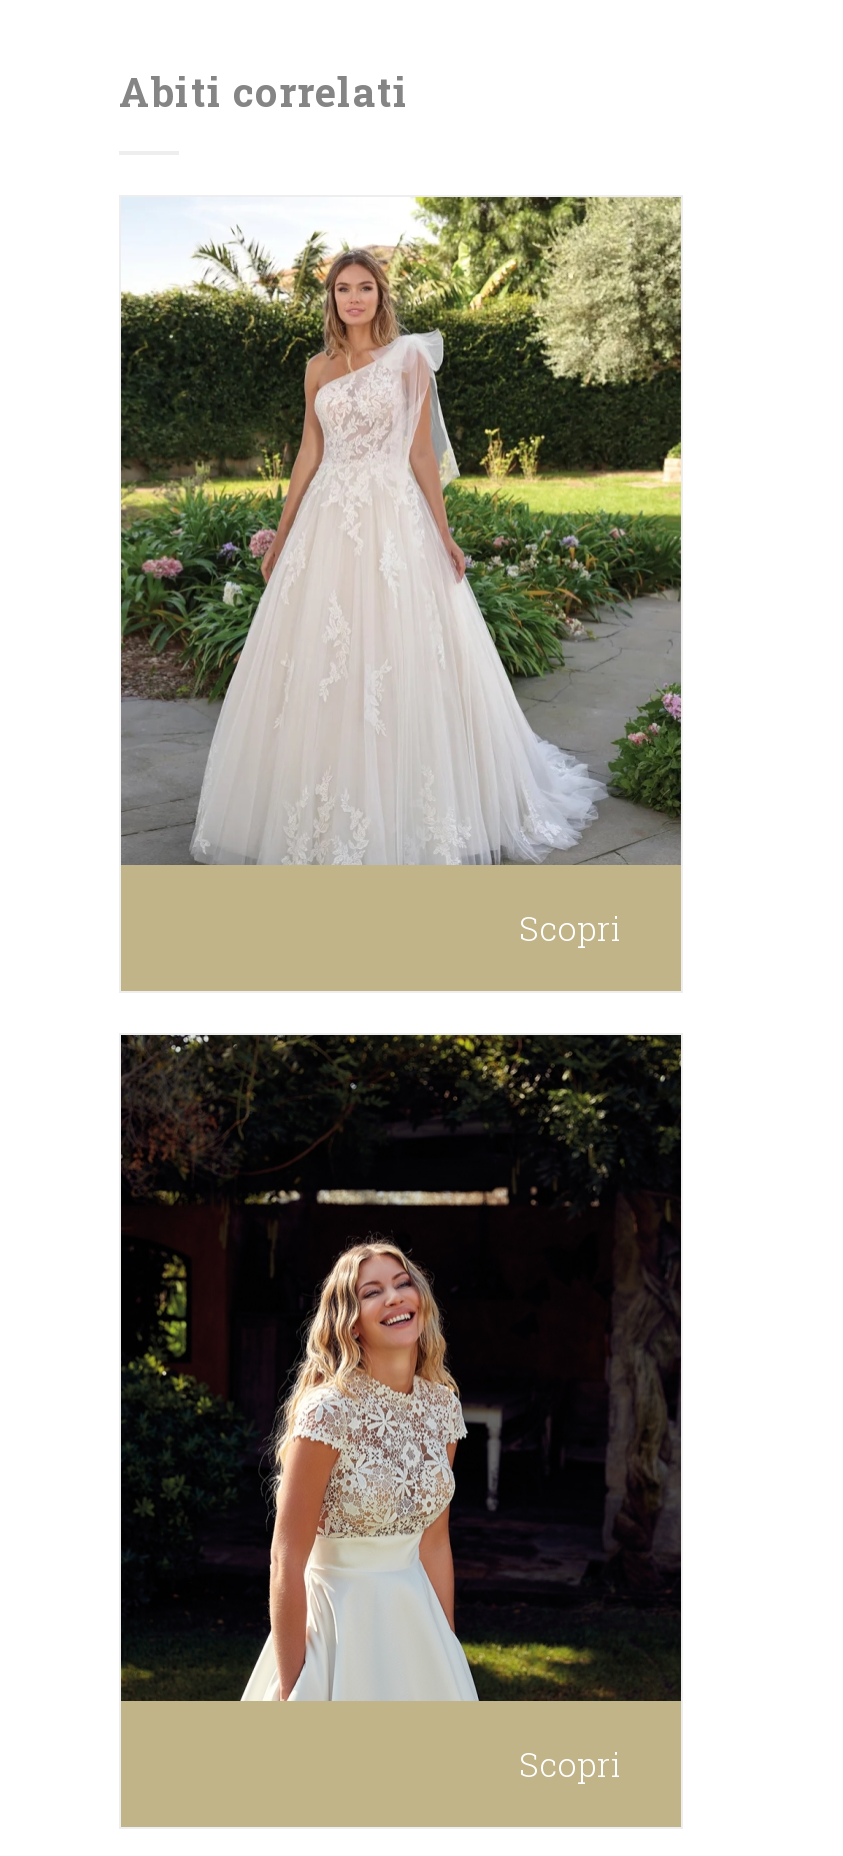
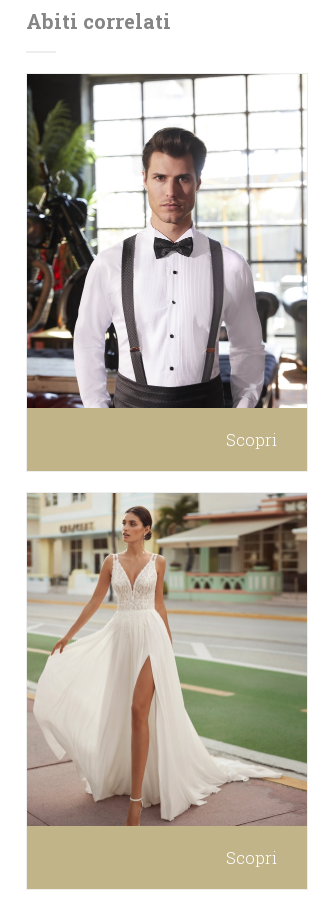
- [image]
+ [image]

- [image]
+ [image]
